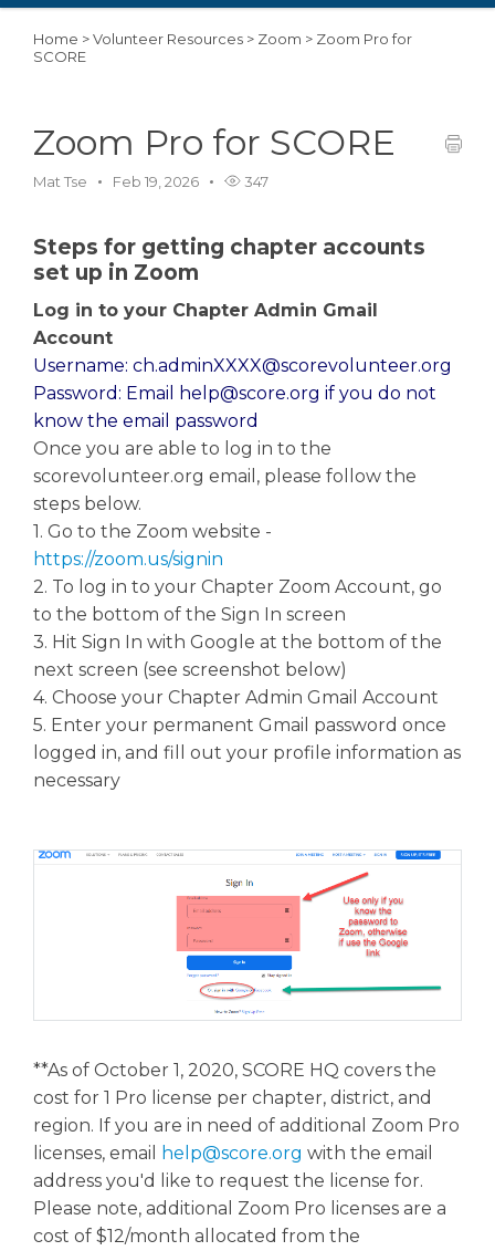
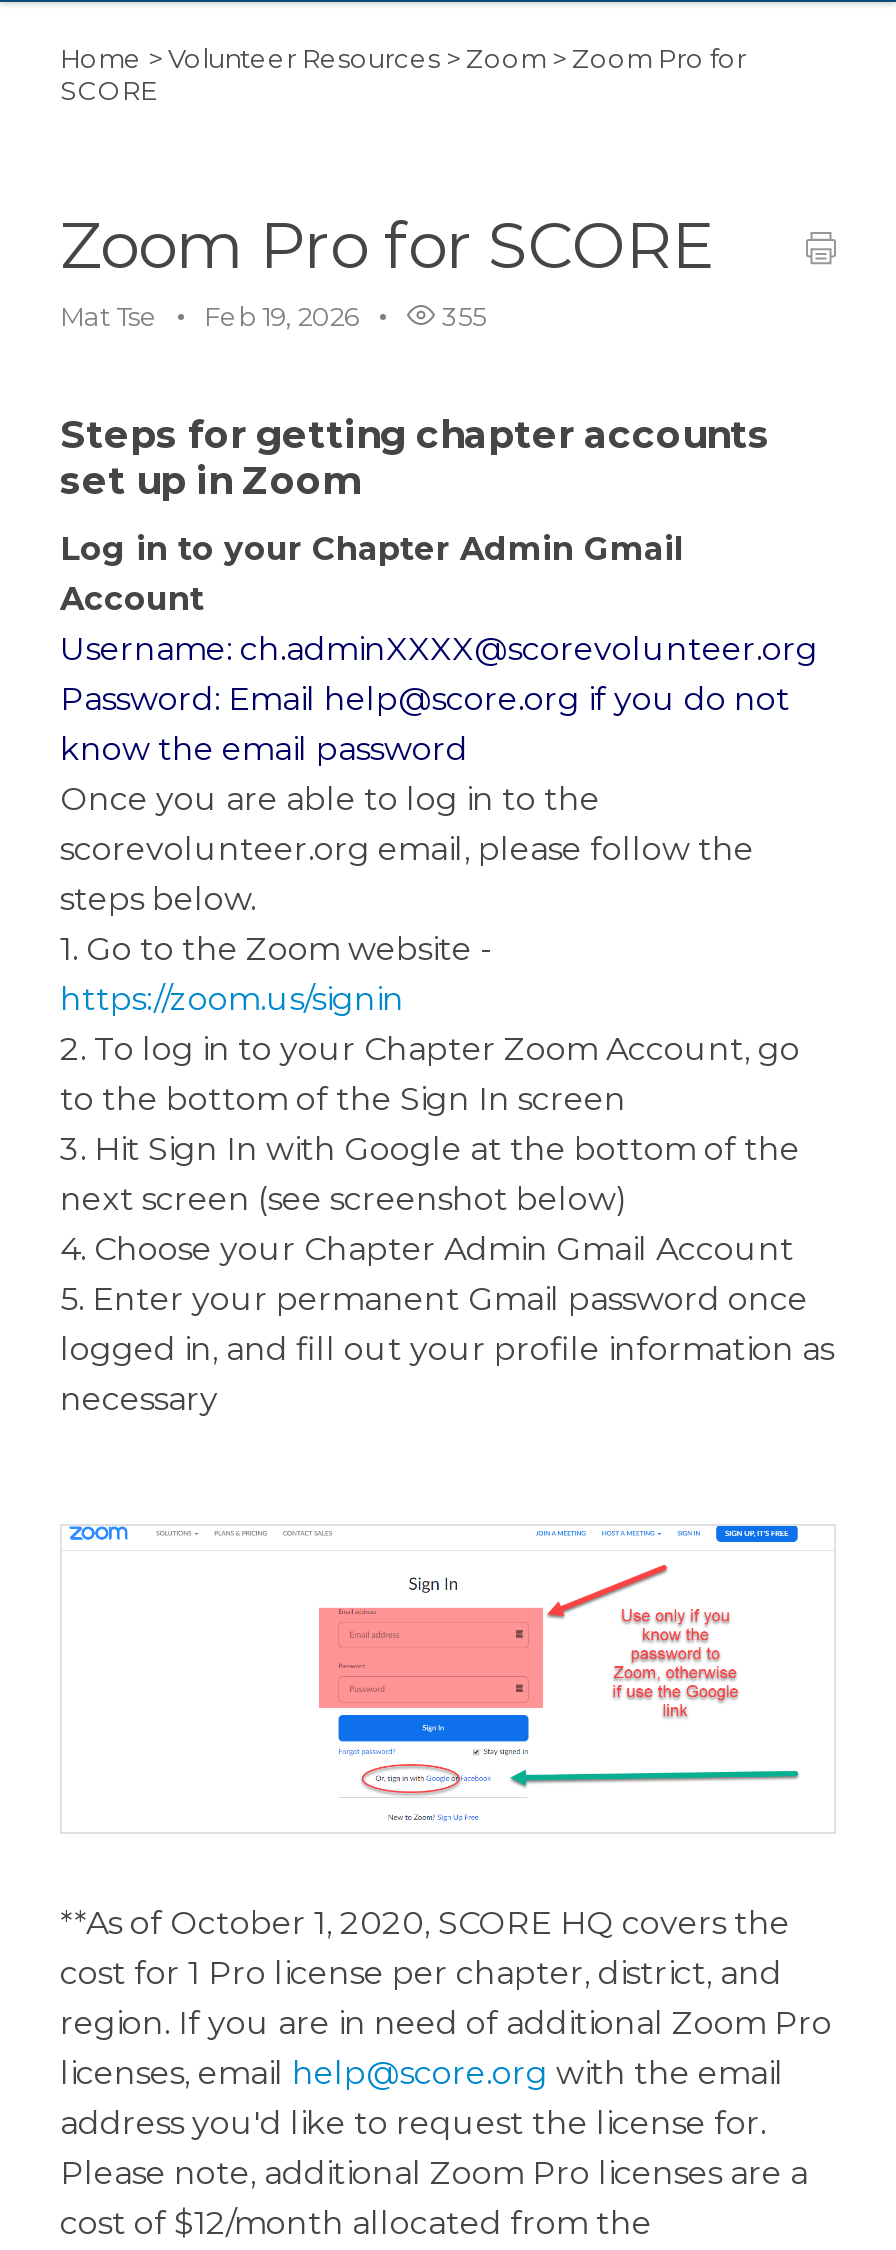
- 347
+ 355
